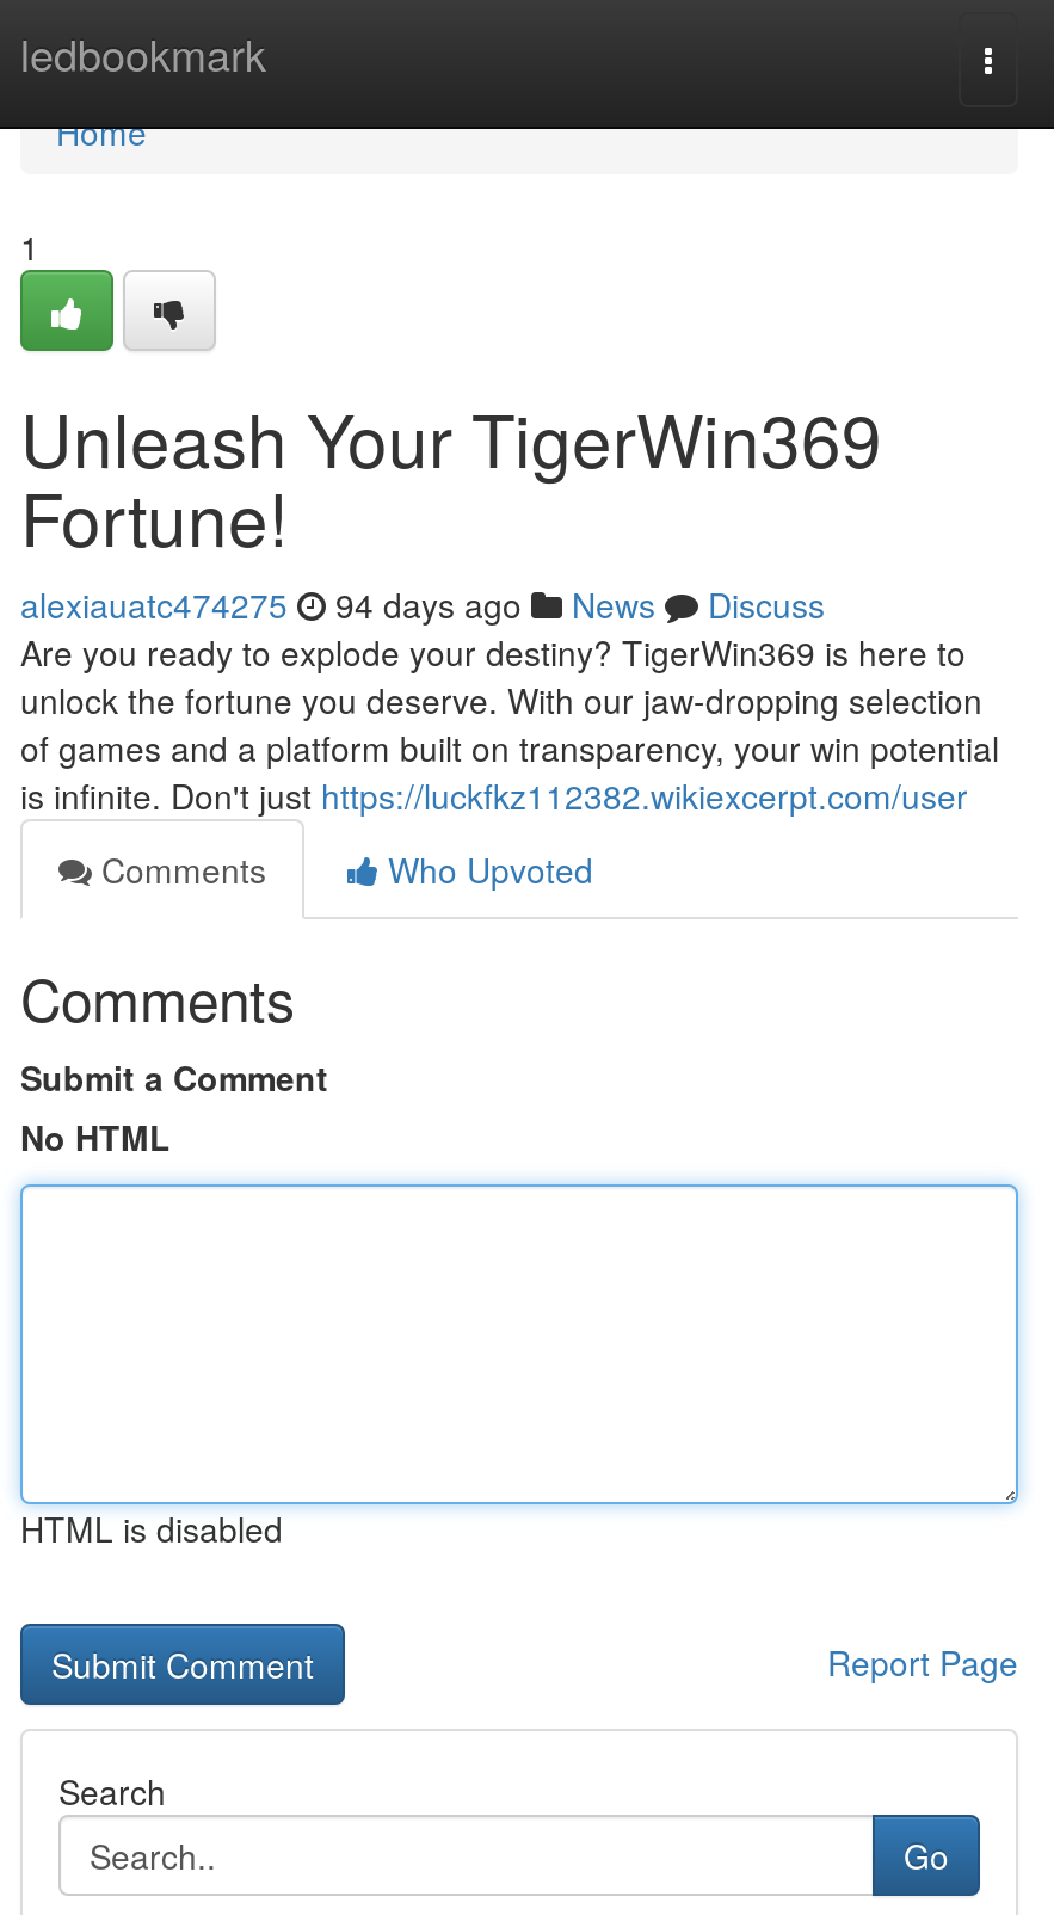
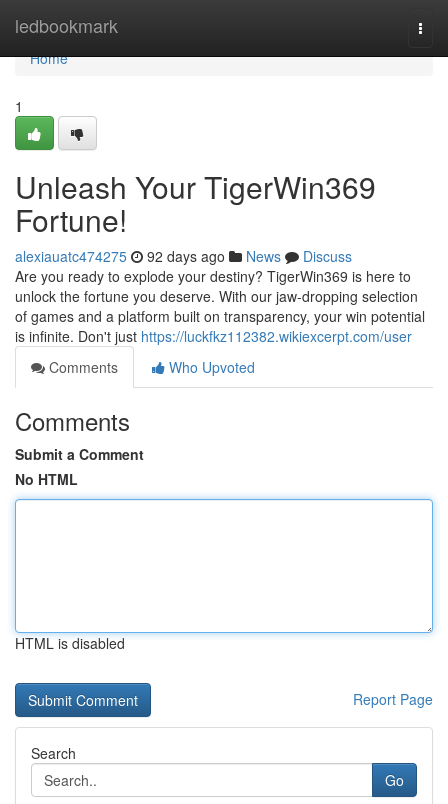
- alexiauatc474275 94 days ago News Discuss
+ alexiauatc474275 92 days ago News Discuss
